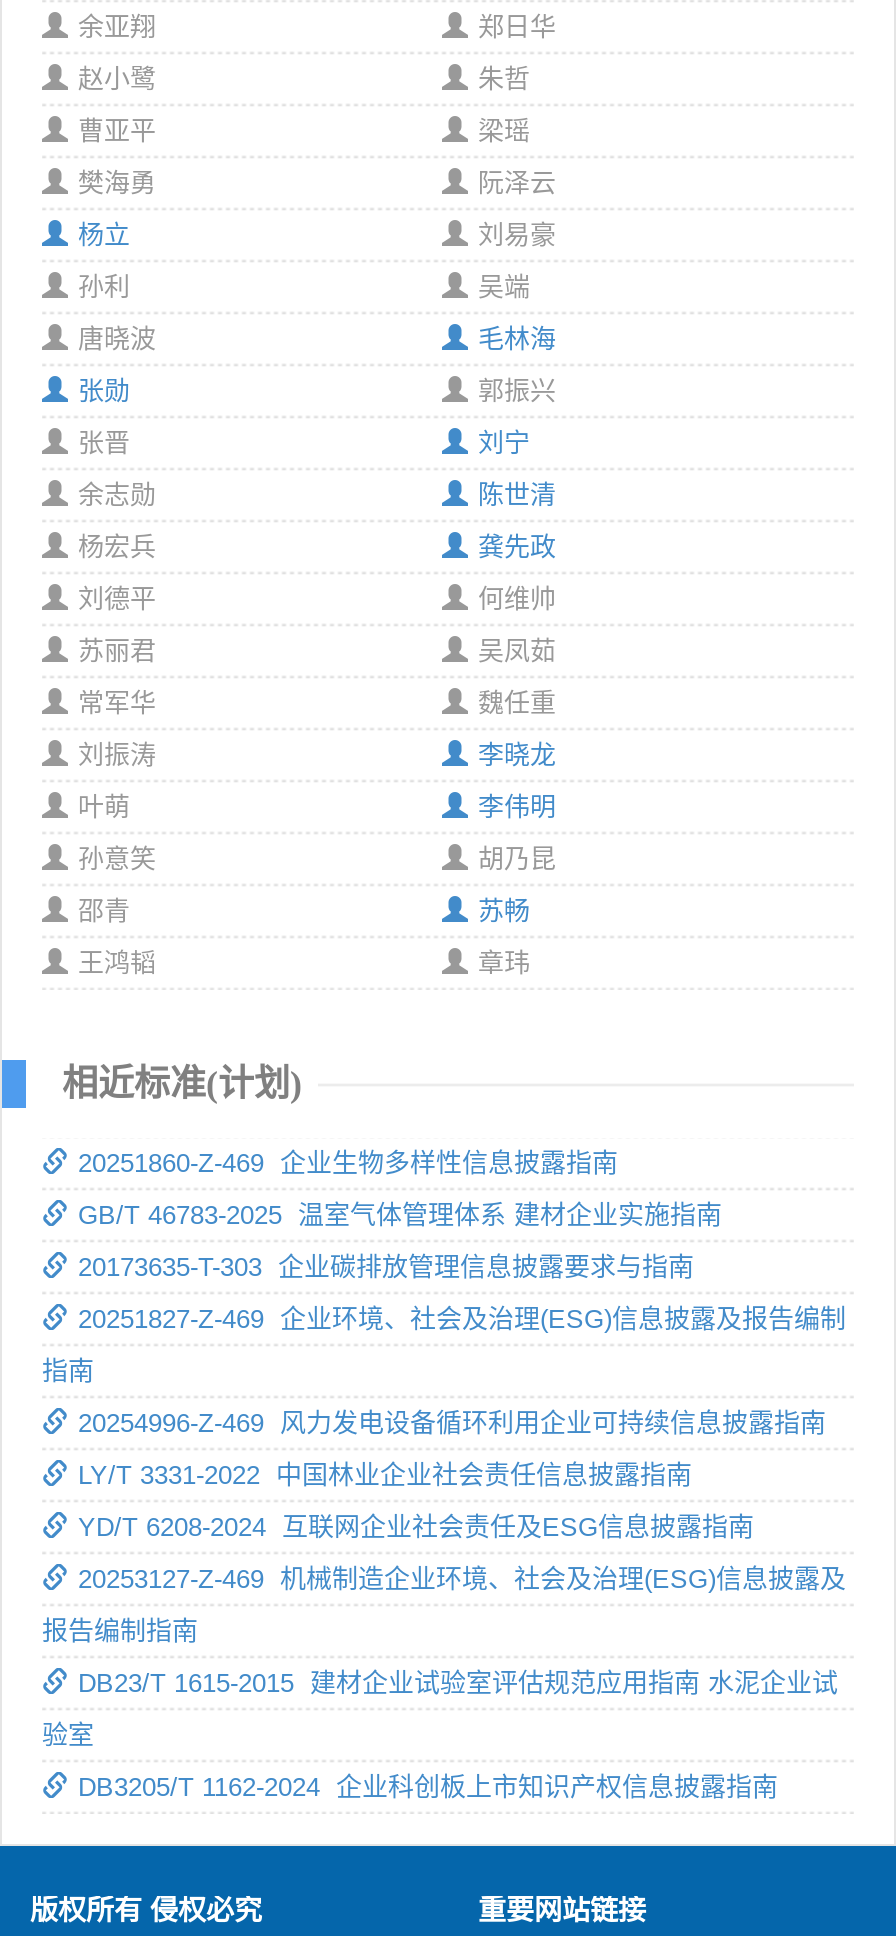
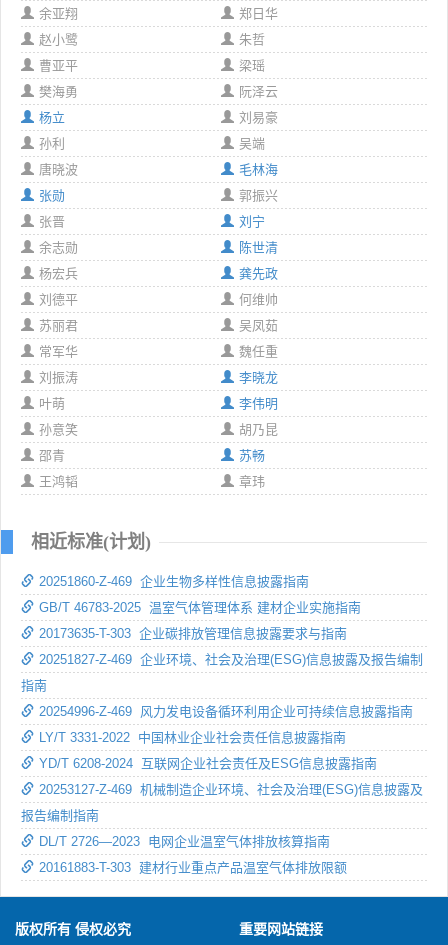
- DB23/T 1615-2015 建材企业试验室评估规范应用指南 水泥企业试
- 验室
- DB3205/T 1162-2024 企业科创板上市知识产权信息披露指南
+ DL/T 2726—2023 电网企业温室气体排放核算指南
+ 20161883-T-303 建材行业重点产品温室气体排放限额
